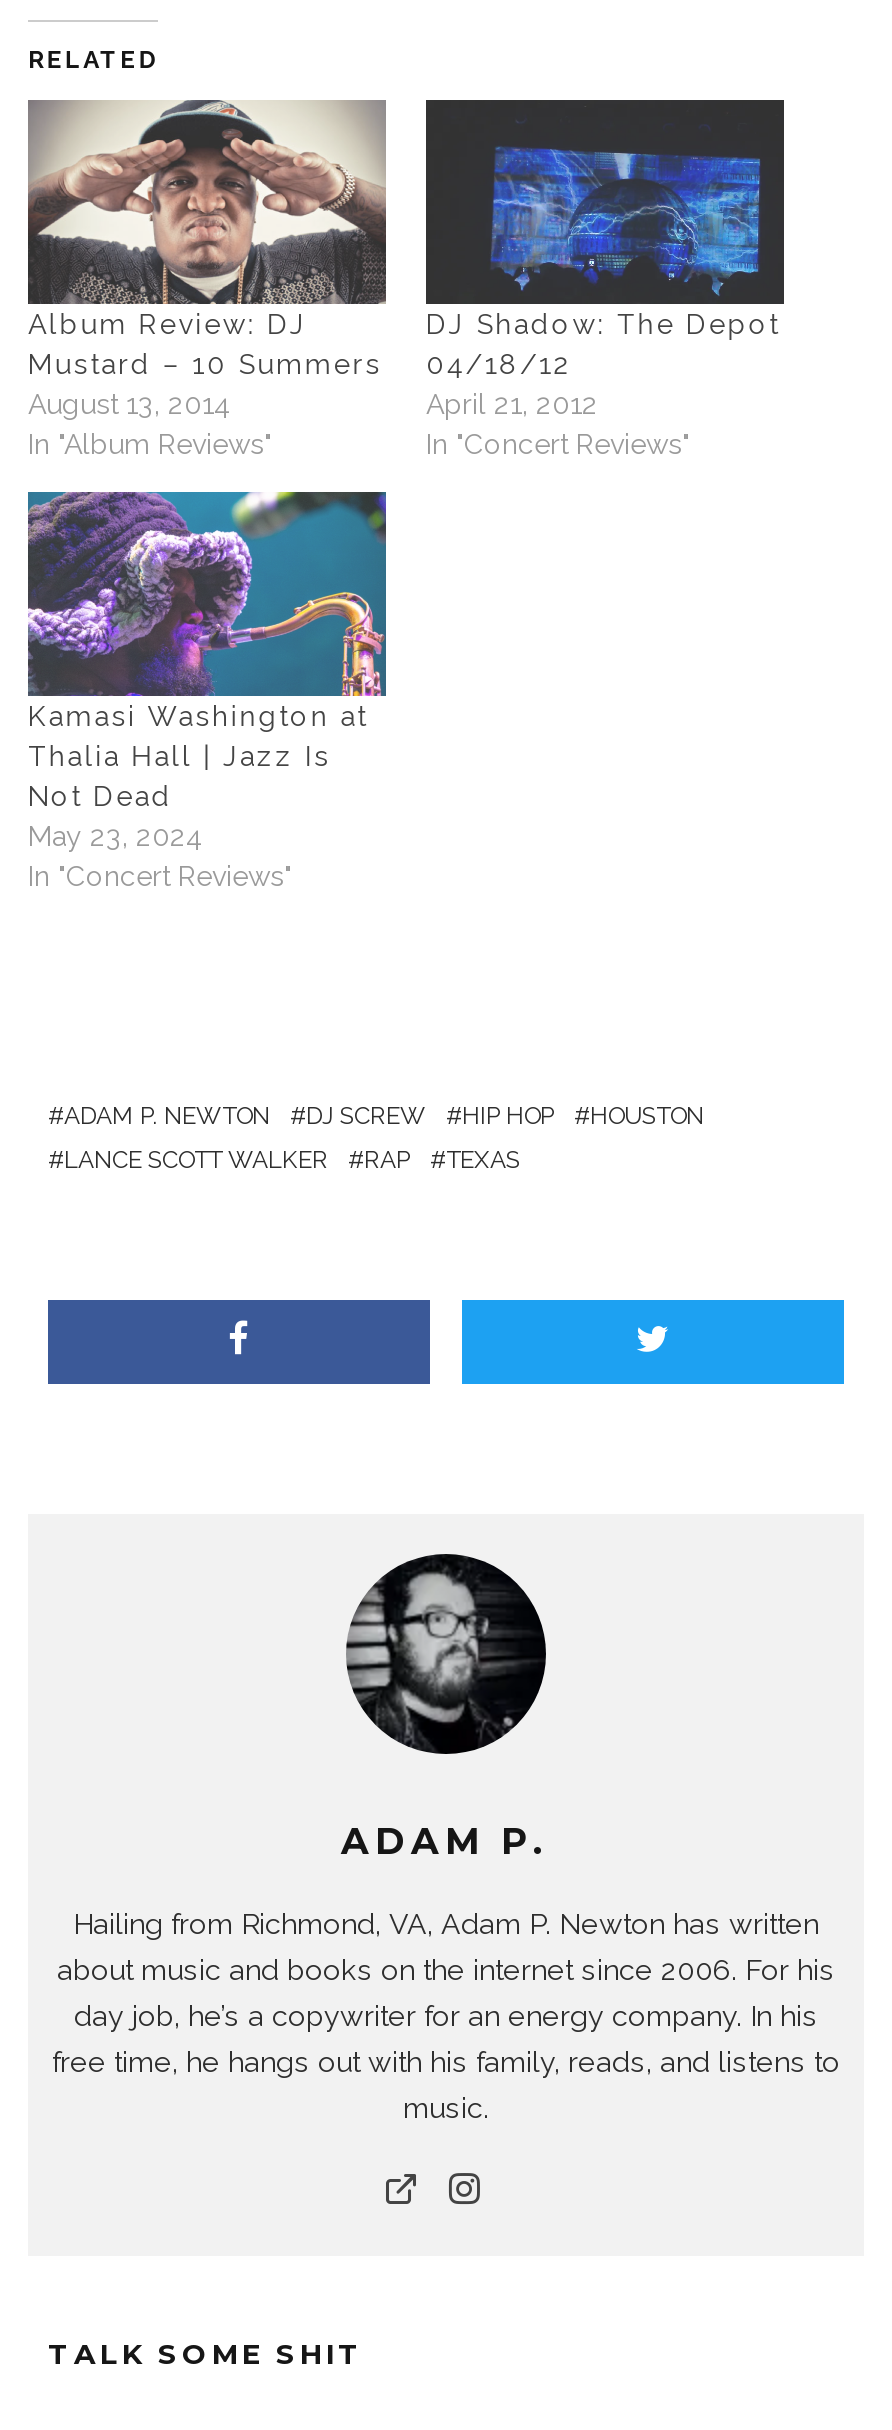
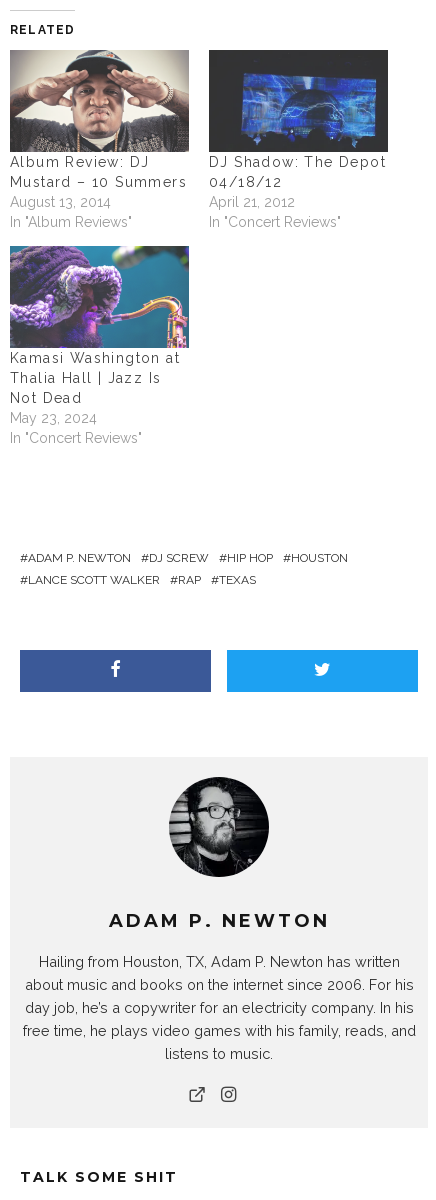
- ADAM P.
+ ADAM P. NEWTON

- Hailing from Richmond, VA, Adam P. Newton has written
+ Hailing from Houston, TX, Adam P. Newton has written

- day job, he’s a copywriter for an energy company. In his
- free time, he hangs out with his family, reads, and listens to
- music.
+ day job, he’s a copywriter for an electricity company. In his
+ free time, he plays video games with his family, reads, and
+ listens to music.
